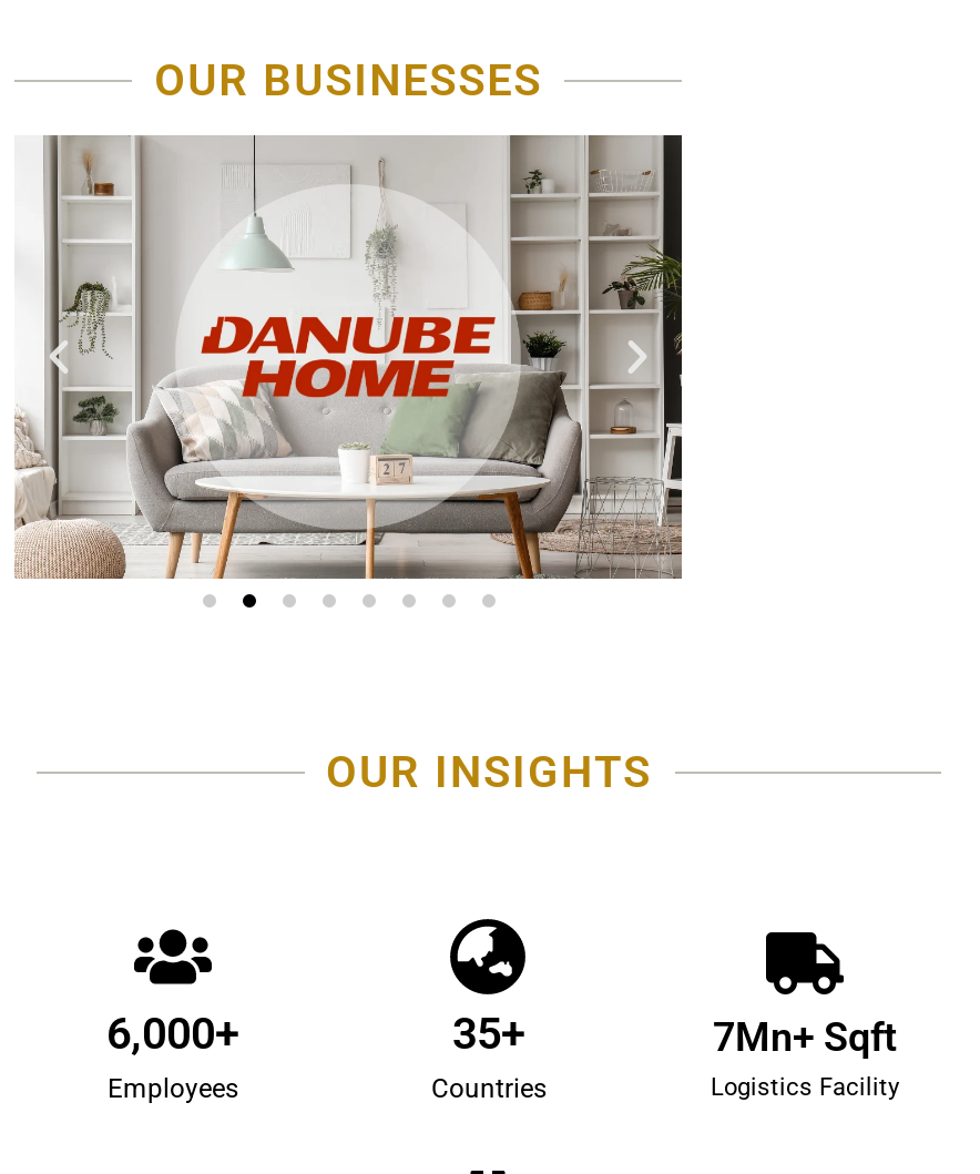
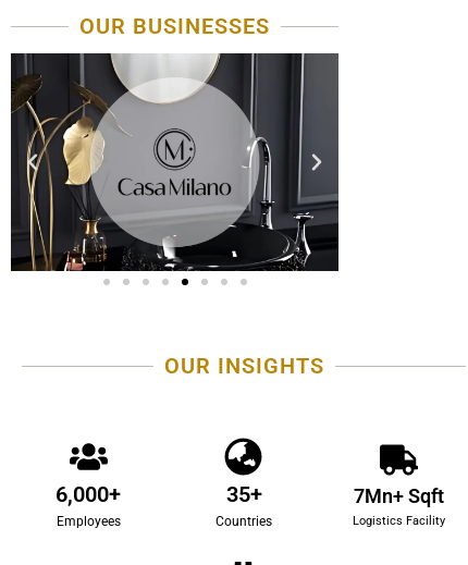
- [image]
+ [image]
